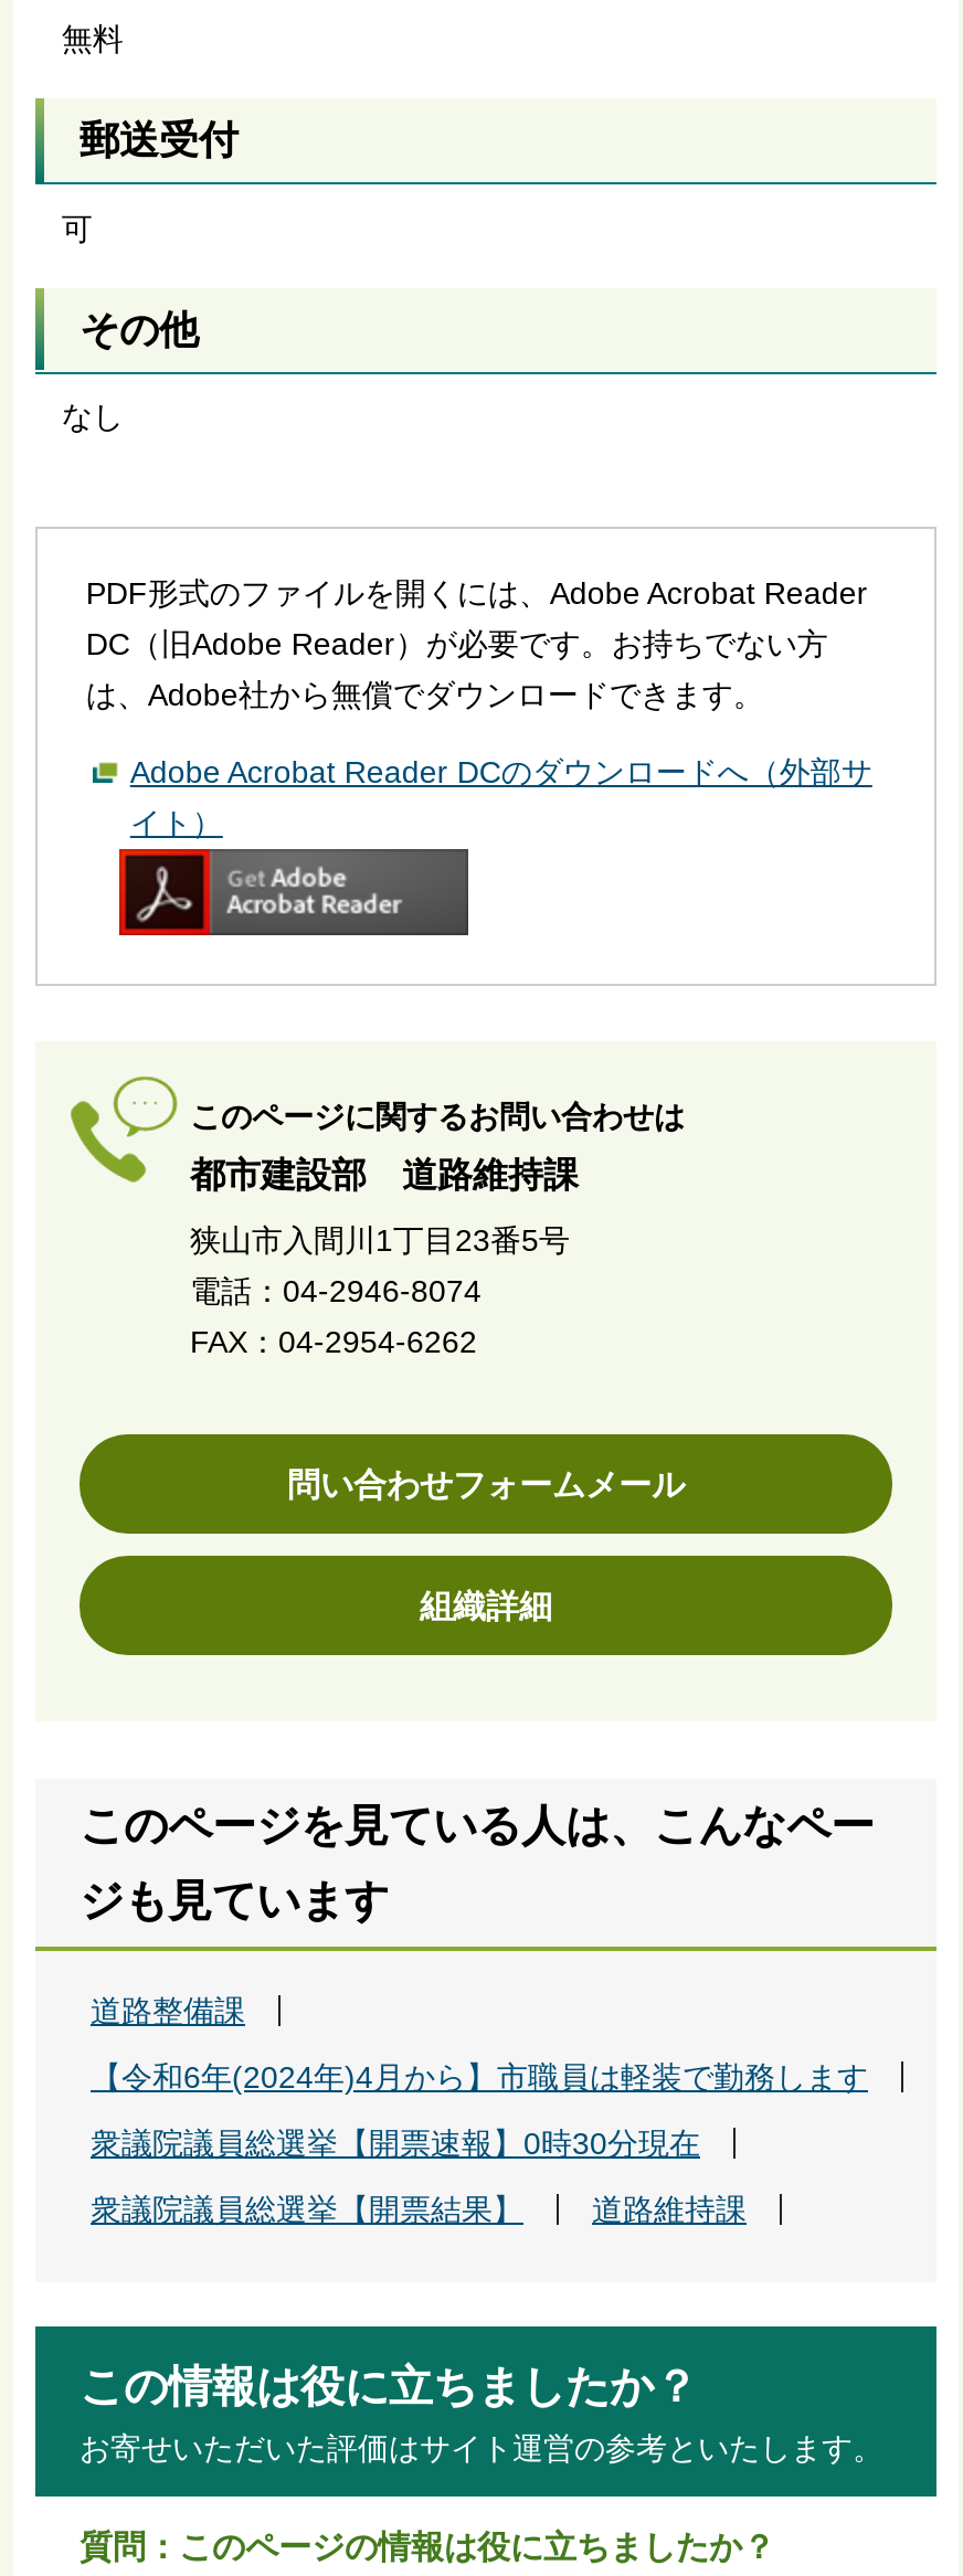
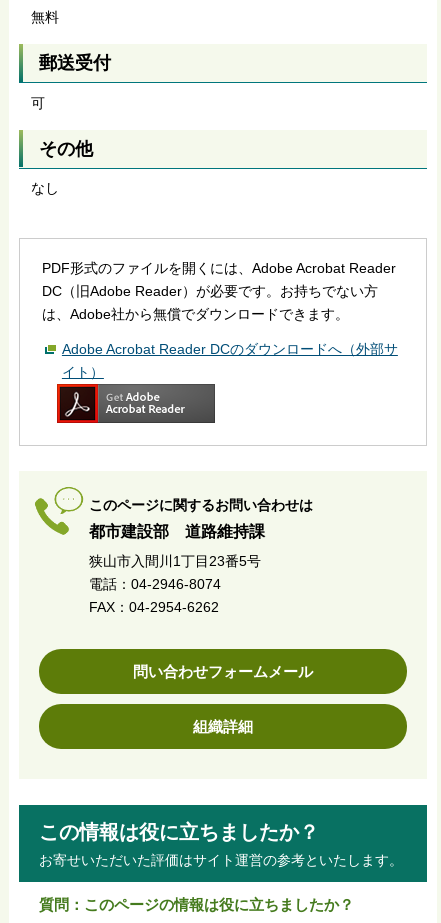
- このページを見ている人は、こんなペー
- ジも見ています
- 道路整備課
- 【令和6年(2024年)4月から】市職員は軽装で勤務します
- 衆議院議員総選挙【開票速報】0時30分現在
- 衆議院議員総選挙【開票結果】
- 道路維持課
